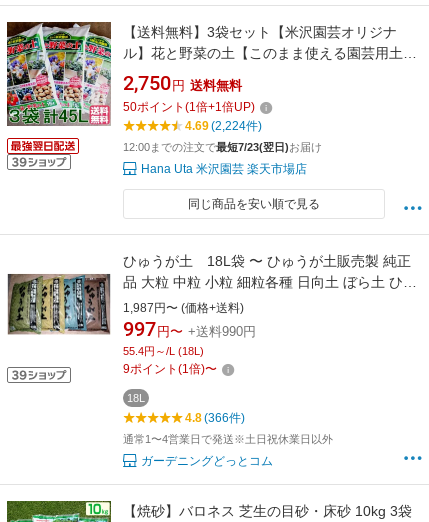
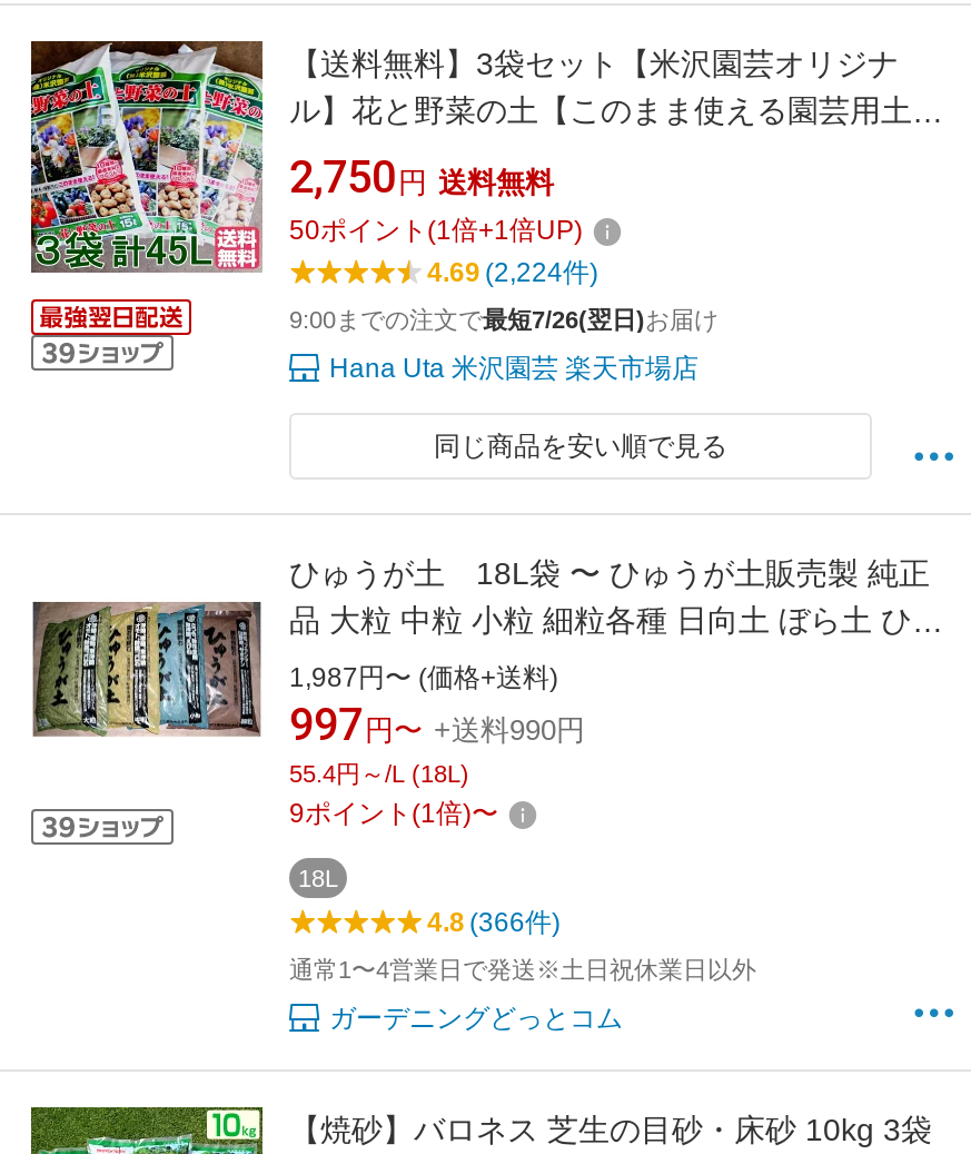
- 12:00までの注文で最短7/23(翌日)お届け
+ 9:00までの注文で最短7/26(翌日)お届け
